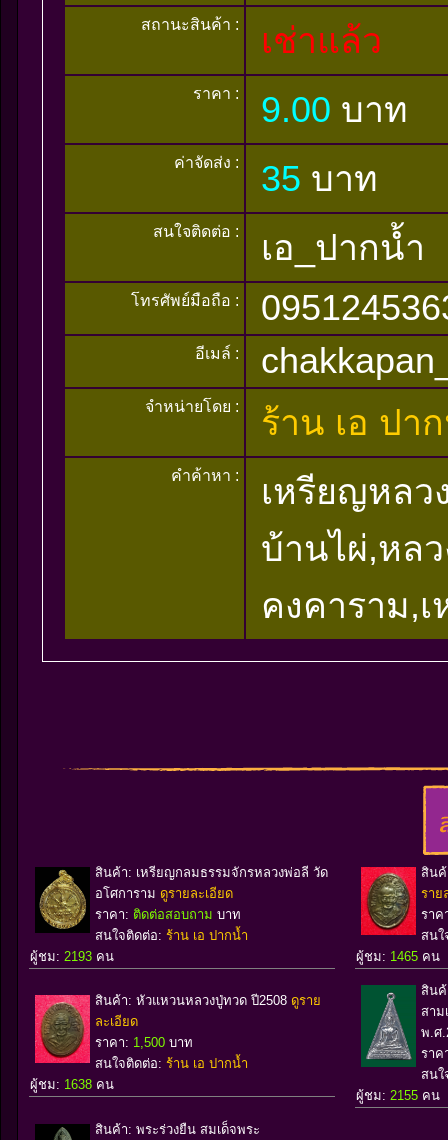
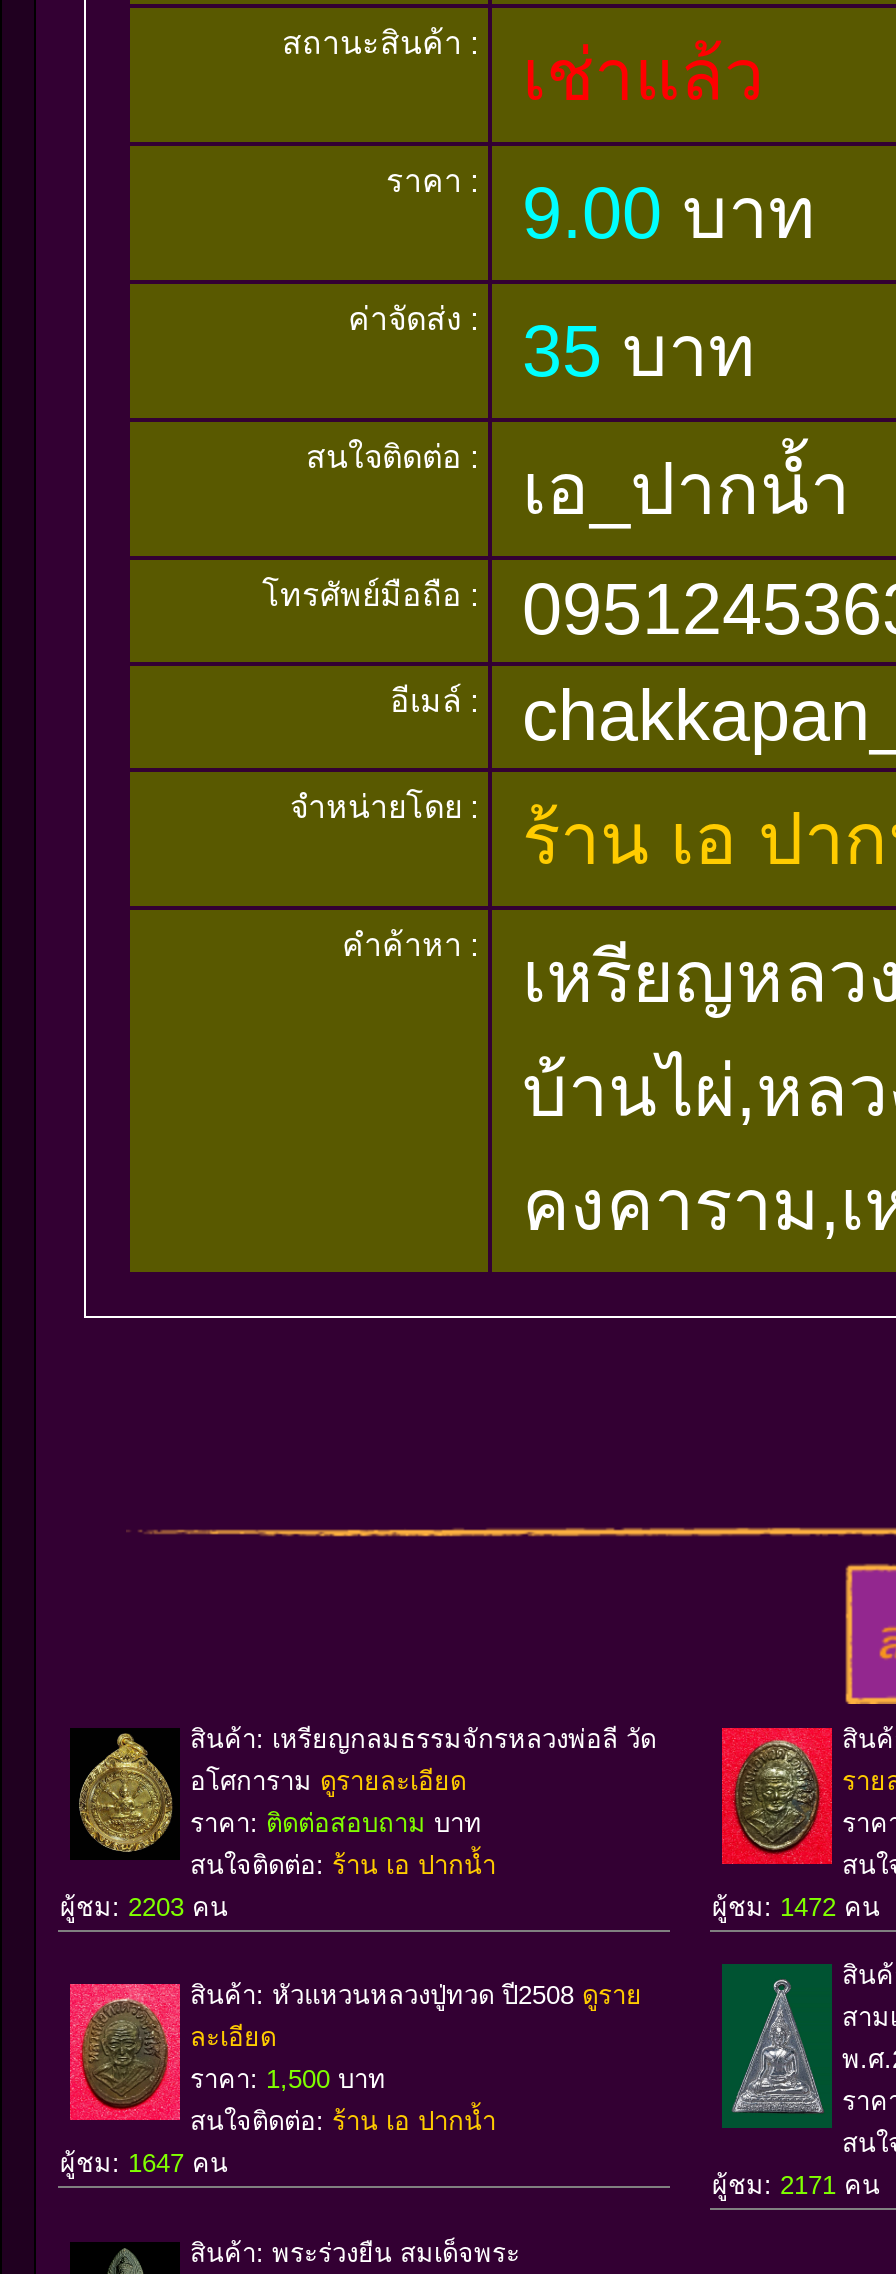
- ผู้ชม: 2193คน
+ ผู้ชม: 2203คน

- ผู้ชม: 1465คน
+ ผู้ชม: 1472คน

- ผู้ชม: 1638คน
+ ผู้ชม: 1647คน

- ผู้ชม: 2155คน
+ ผู้ชม: 2171คน
